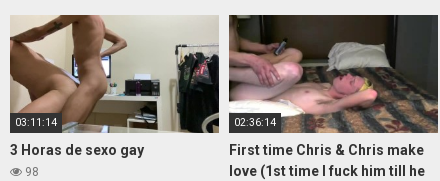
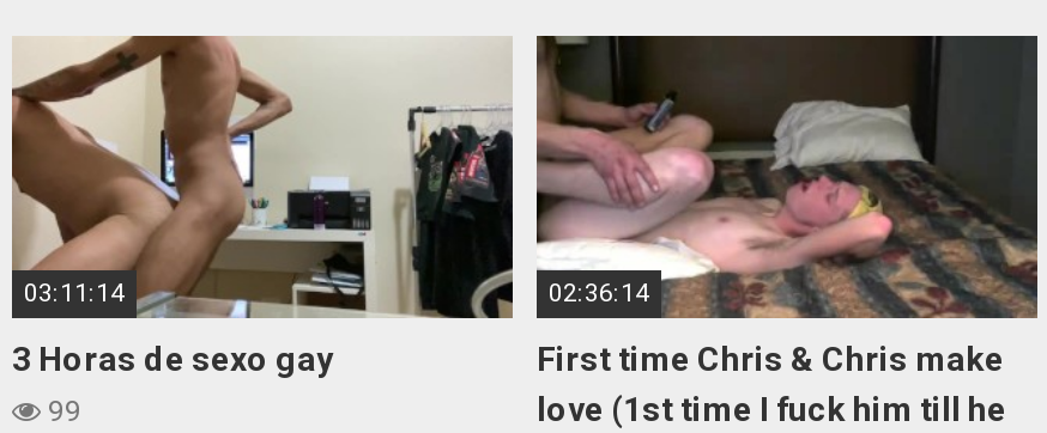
- 98
+ 99
